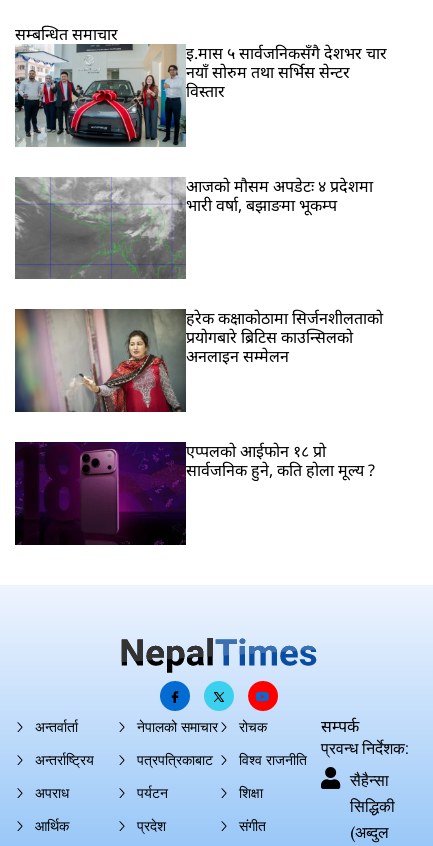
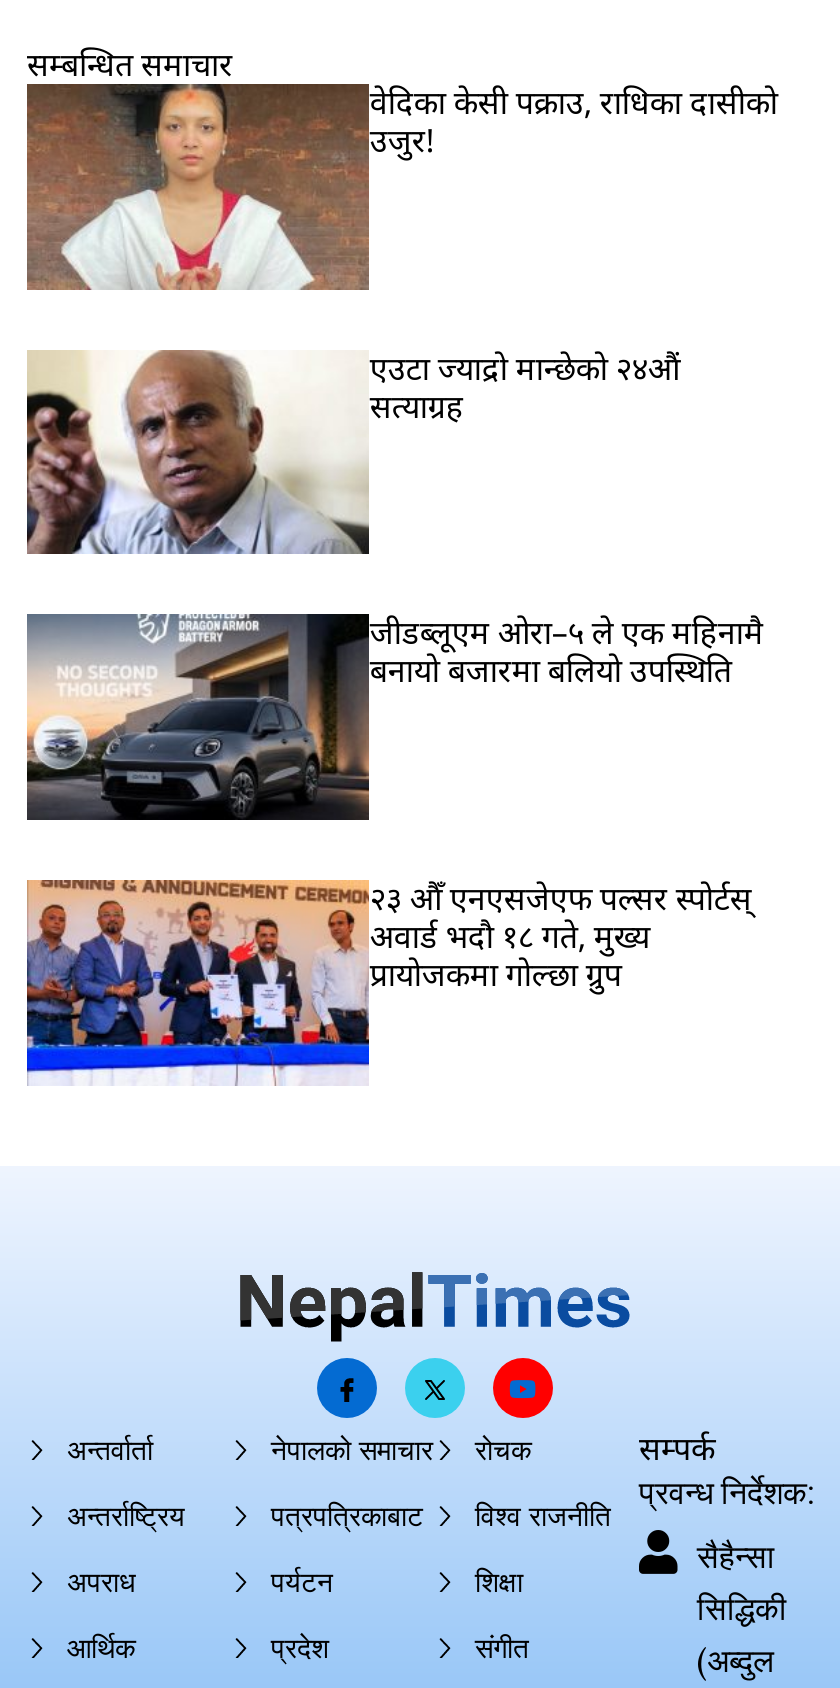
- [image]
- इ.मास ५ सार्वजनिकसँगै देशभर चार
- नयाँ सोरुम तथा सर्भिस सेन्टर
- विस्तार
+ [image]
+ वेदिका केसी पक्राउ, राधिका दासीको
+ उजुर!

- [image]
- आजको मौसम अपडेटः ४ प्रदेशमा
- भारी वर्षा, बझाङमा भूकम्प
+ [image]
+ एउटा ज्याद्रो मान्छेको २४औं
+ सत्याग्रह

- [image]
- हरेक कक्षाकोठामा सिर्जनशीलताको
- प्रयोगबारे ब्रिटिस काउन्सिलको
- अनलाइन सम्मेलन
+ [image]
+ जीडब्लूएम ओरा–५ ले एक महिनामै
+ बनायो बजारमा बलियो उपस्थिति

- [image]
- एप्पलको आईफोन १८ प्रो
- सार्वजनिक हुने, कति होला मूल्य ?
+ [image]
+ २३ औँ एनएसजेएफ पल्सर स्पोर्टस्
+ अवार्ड भदौ १८ गते, मुख्य
+ प्रायोजकमा गोल्छा ग्रुप
